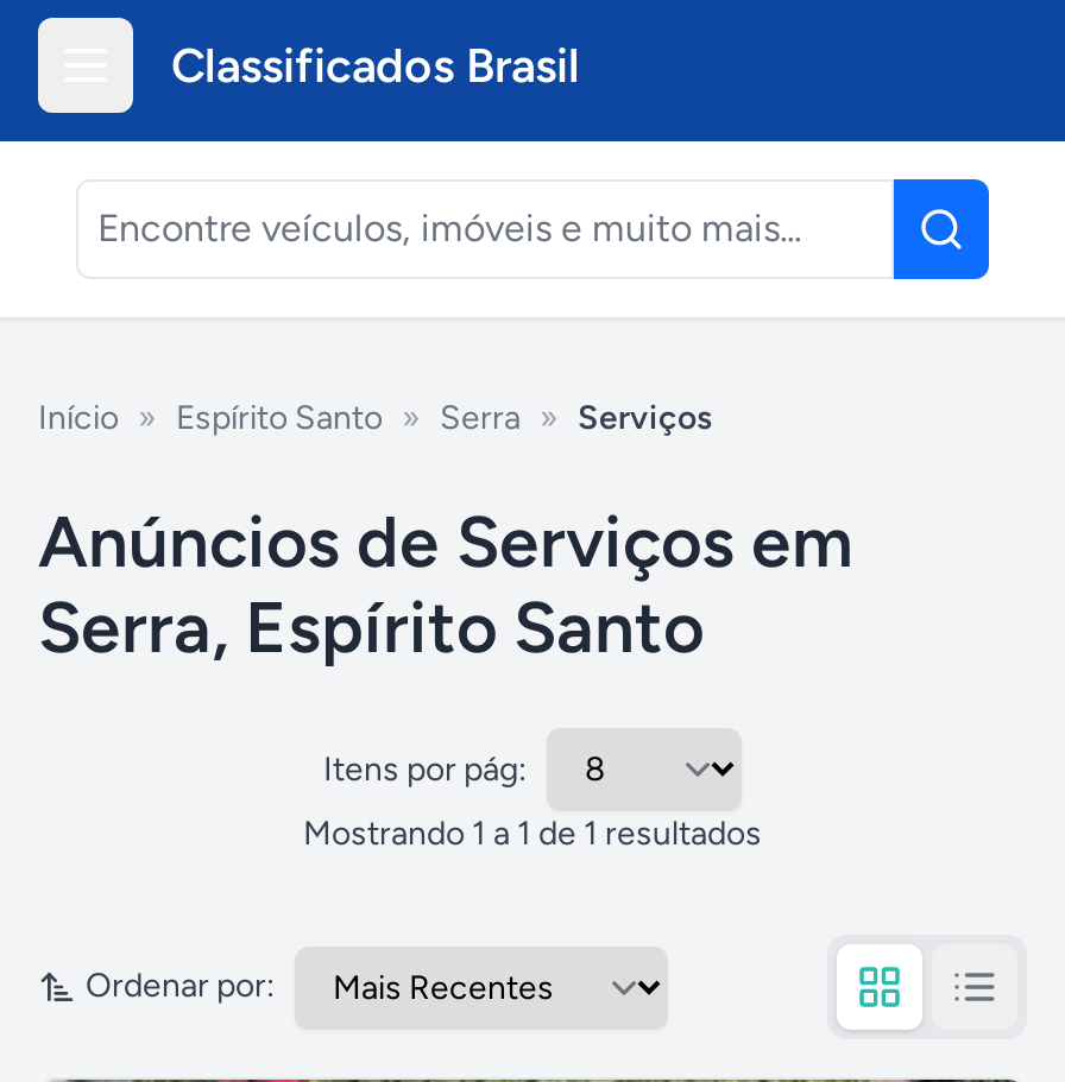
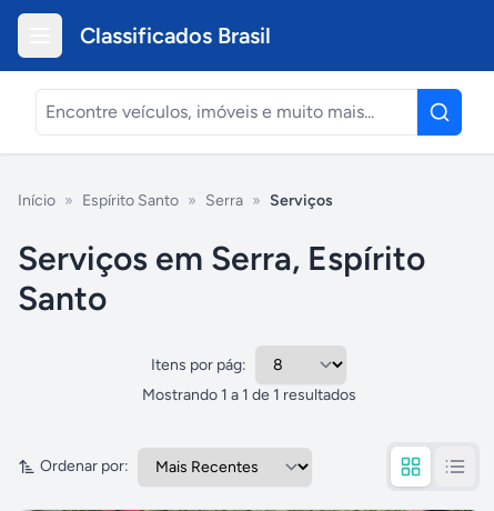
- Anúncios de Serviços em
- Serra, Espírito Santo
+ Serviços em Serra, Espírito
+ Santo
